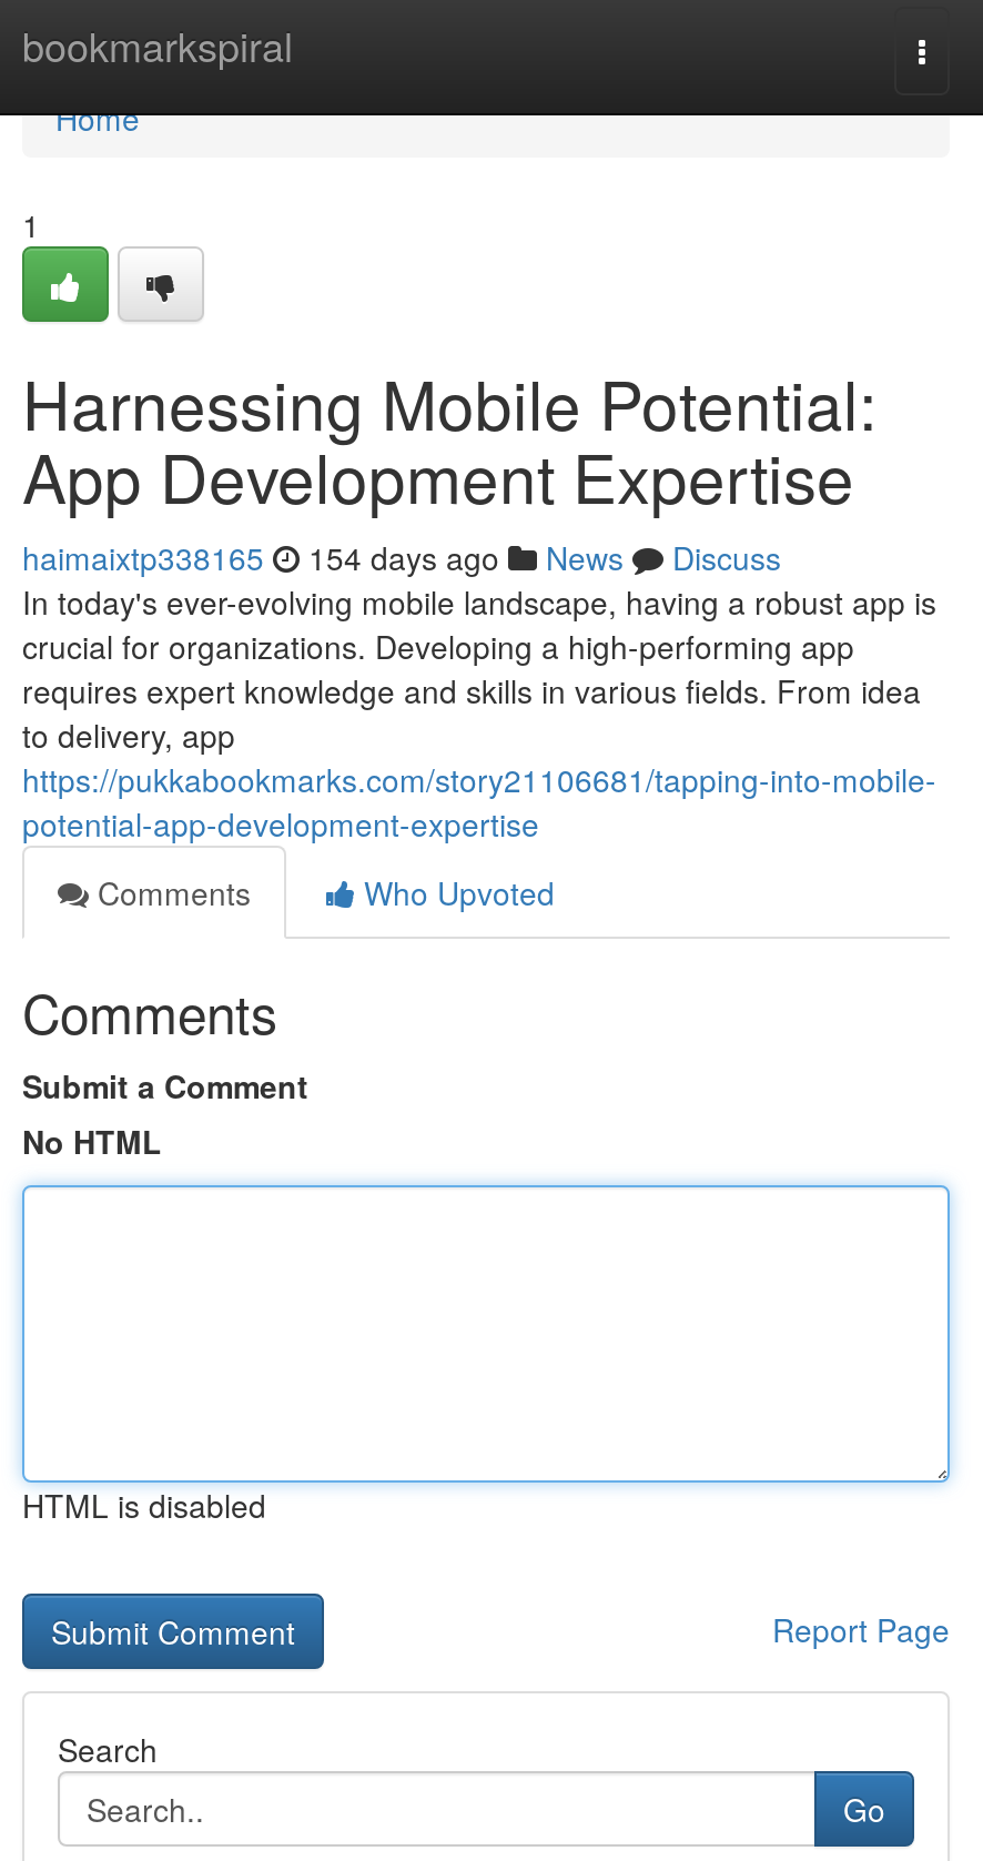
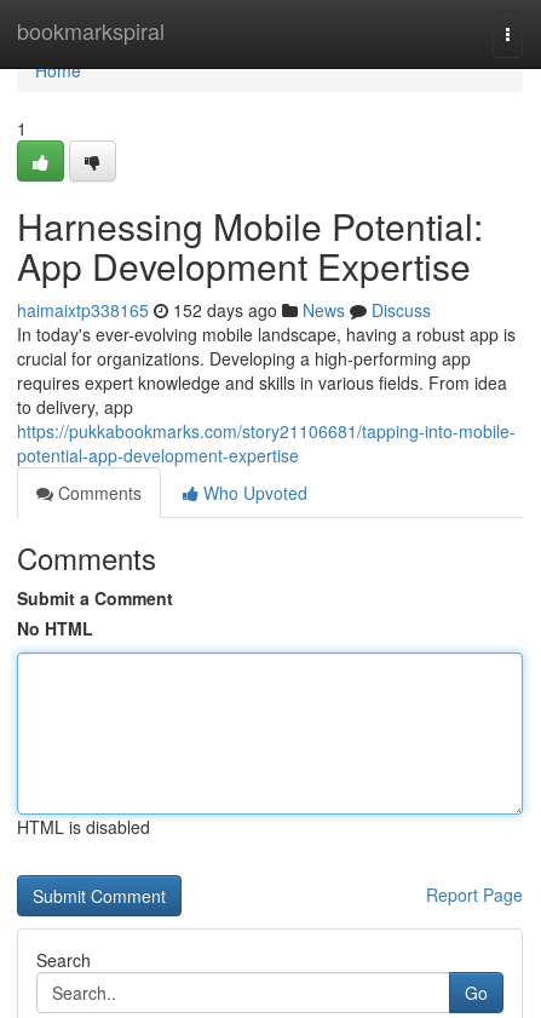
- haimaixtp338165 154 days ago News Discuss
+ haimaixtp338165 152 days ago News Discuss
